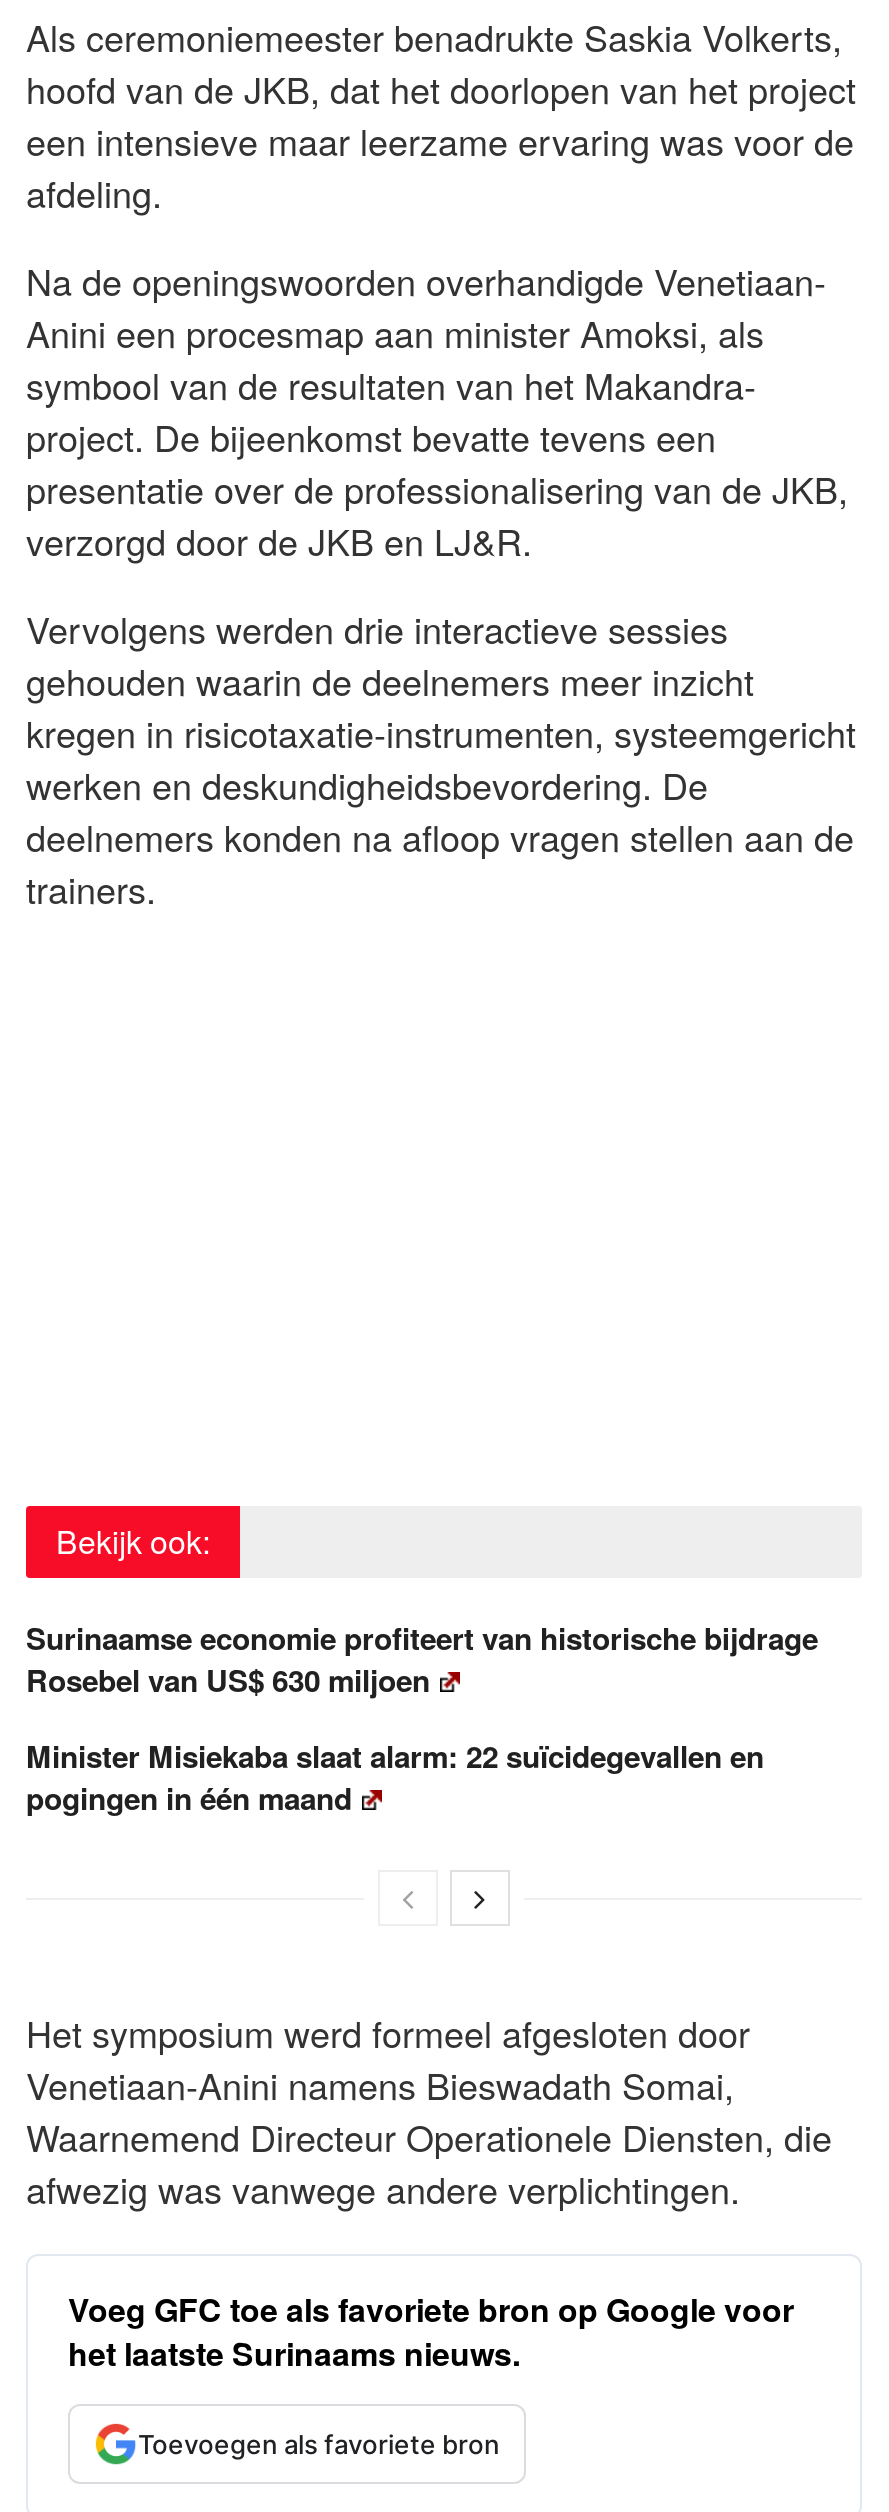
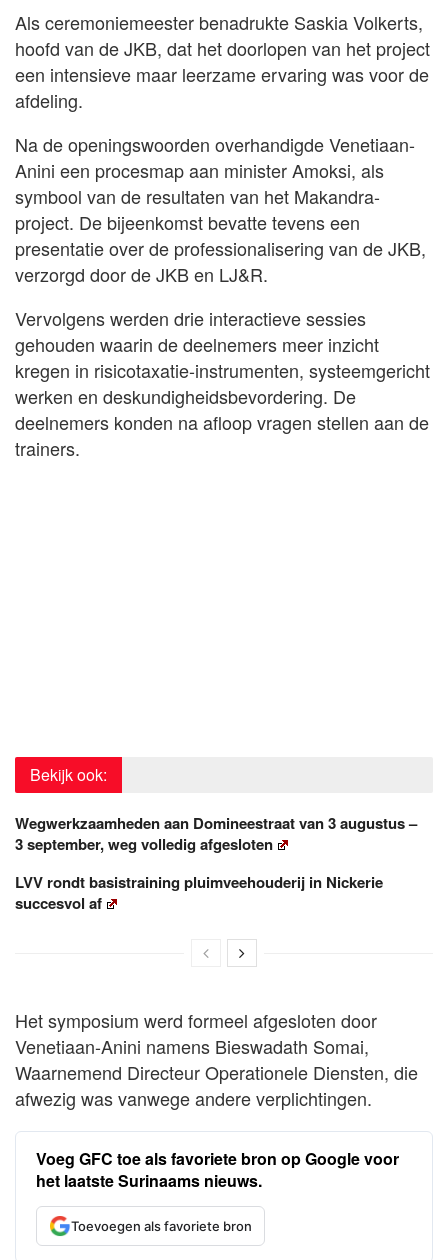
- Surinaamse economie profiteert van historische bijdrage
- Rosebel van US$ 630 miljoen
+ Wegwerkzaamheden aan Domineestraat van 3 augustus –
+ 3 september, weg volledig afgesloten

- Minister Misiekaba slaat alarm: 22 suïcidegevallen en
- pogingen in één maand
+ LVV rondt basistraining pluimveehouderij in Nickerie
+ succesvol af
